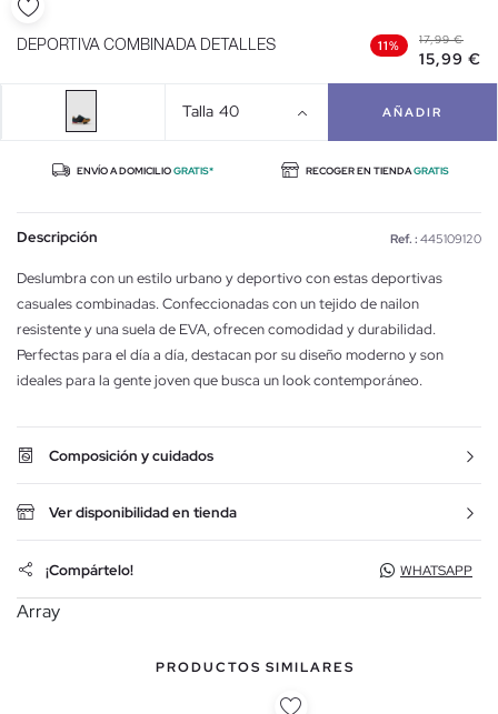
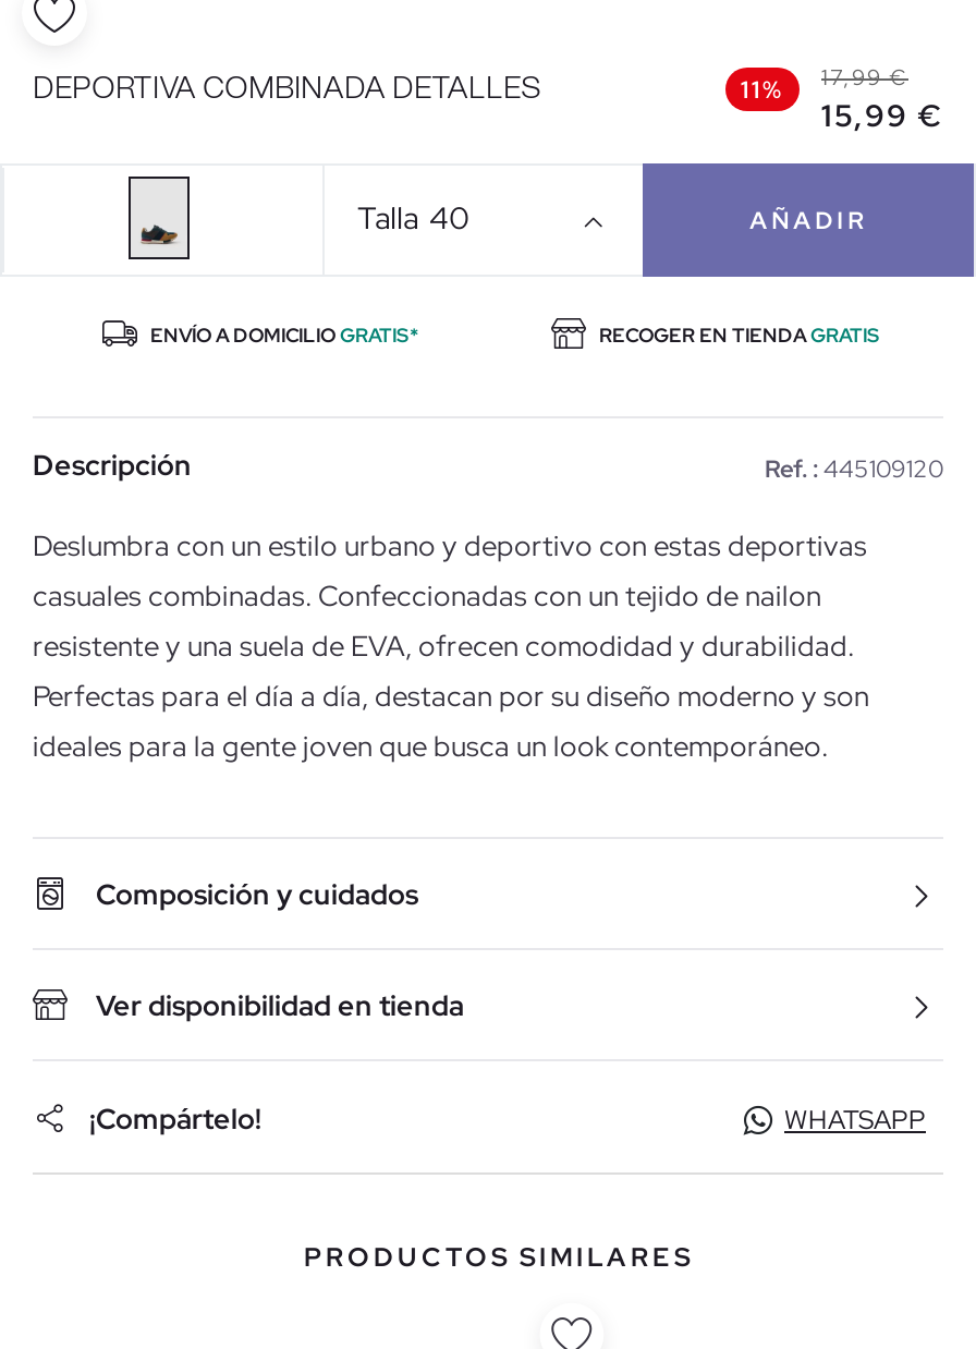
- Array
